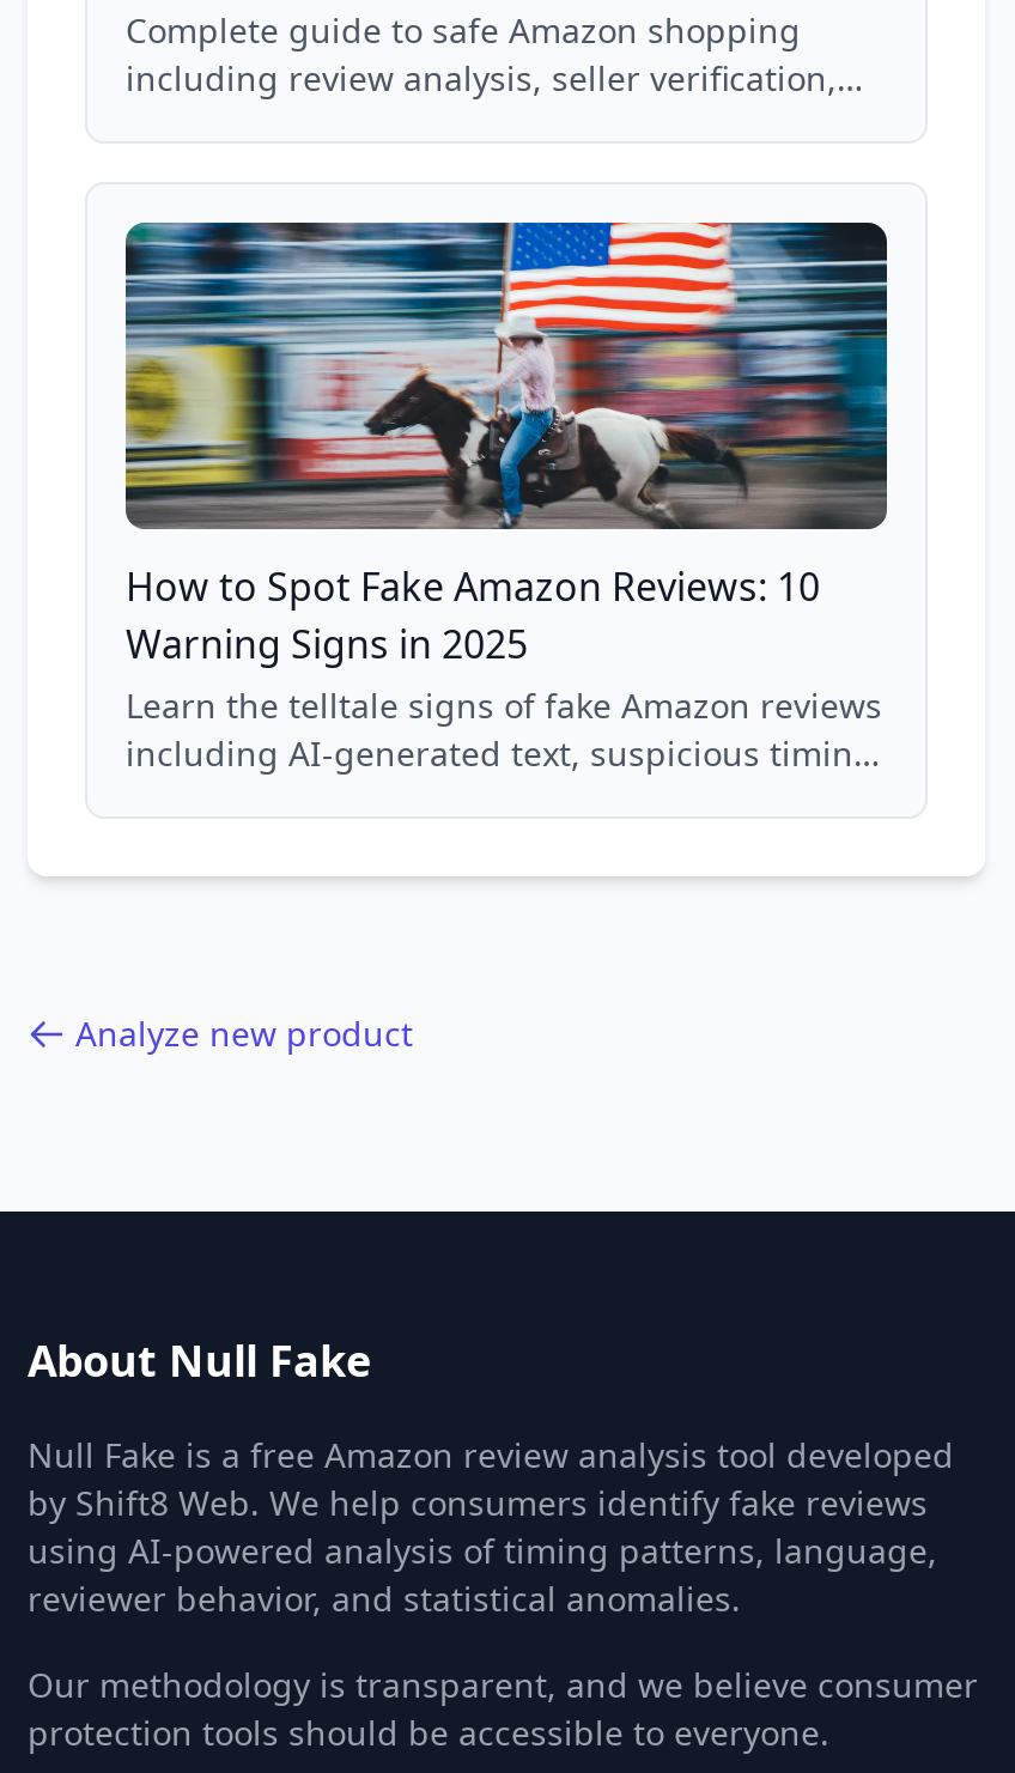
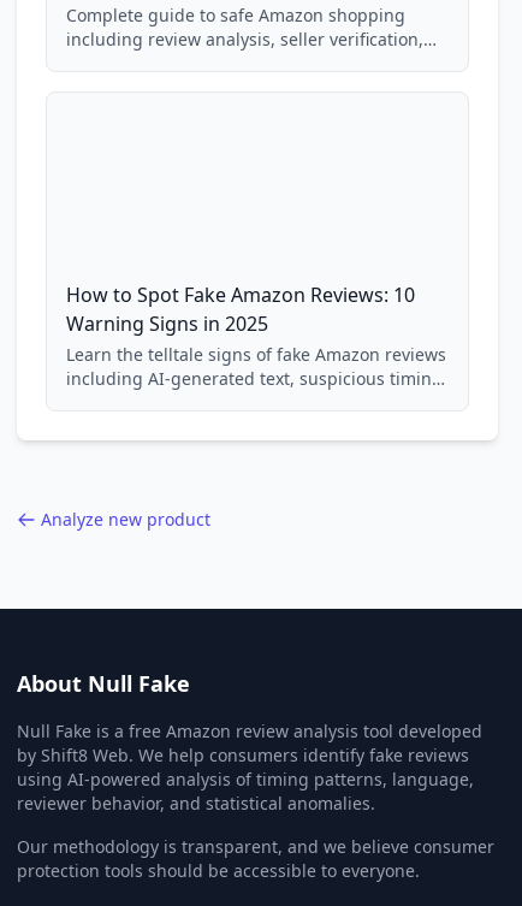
- [image]
